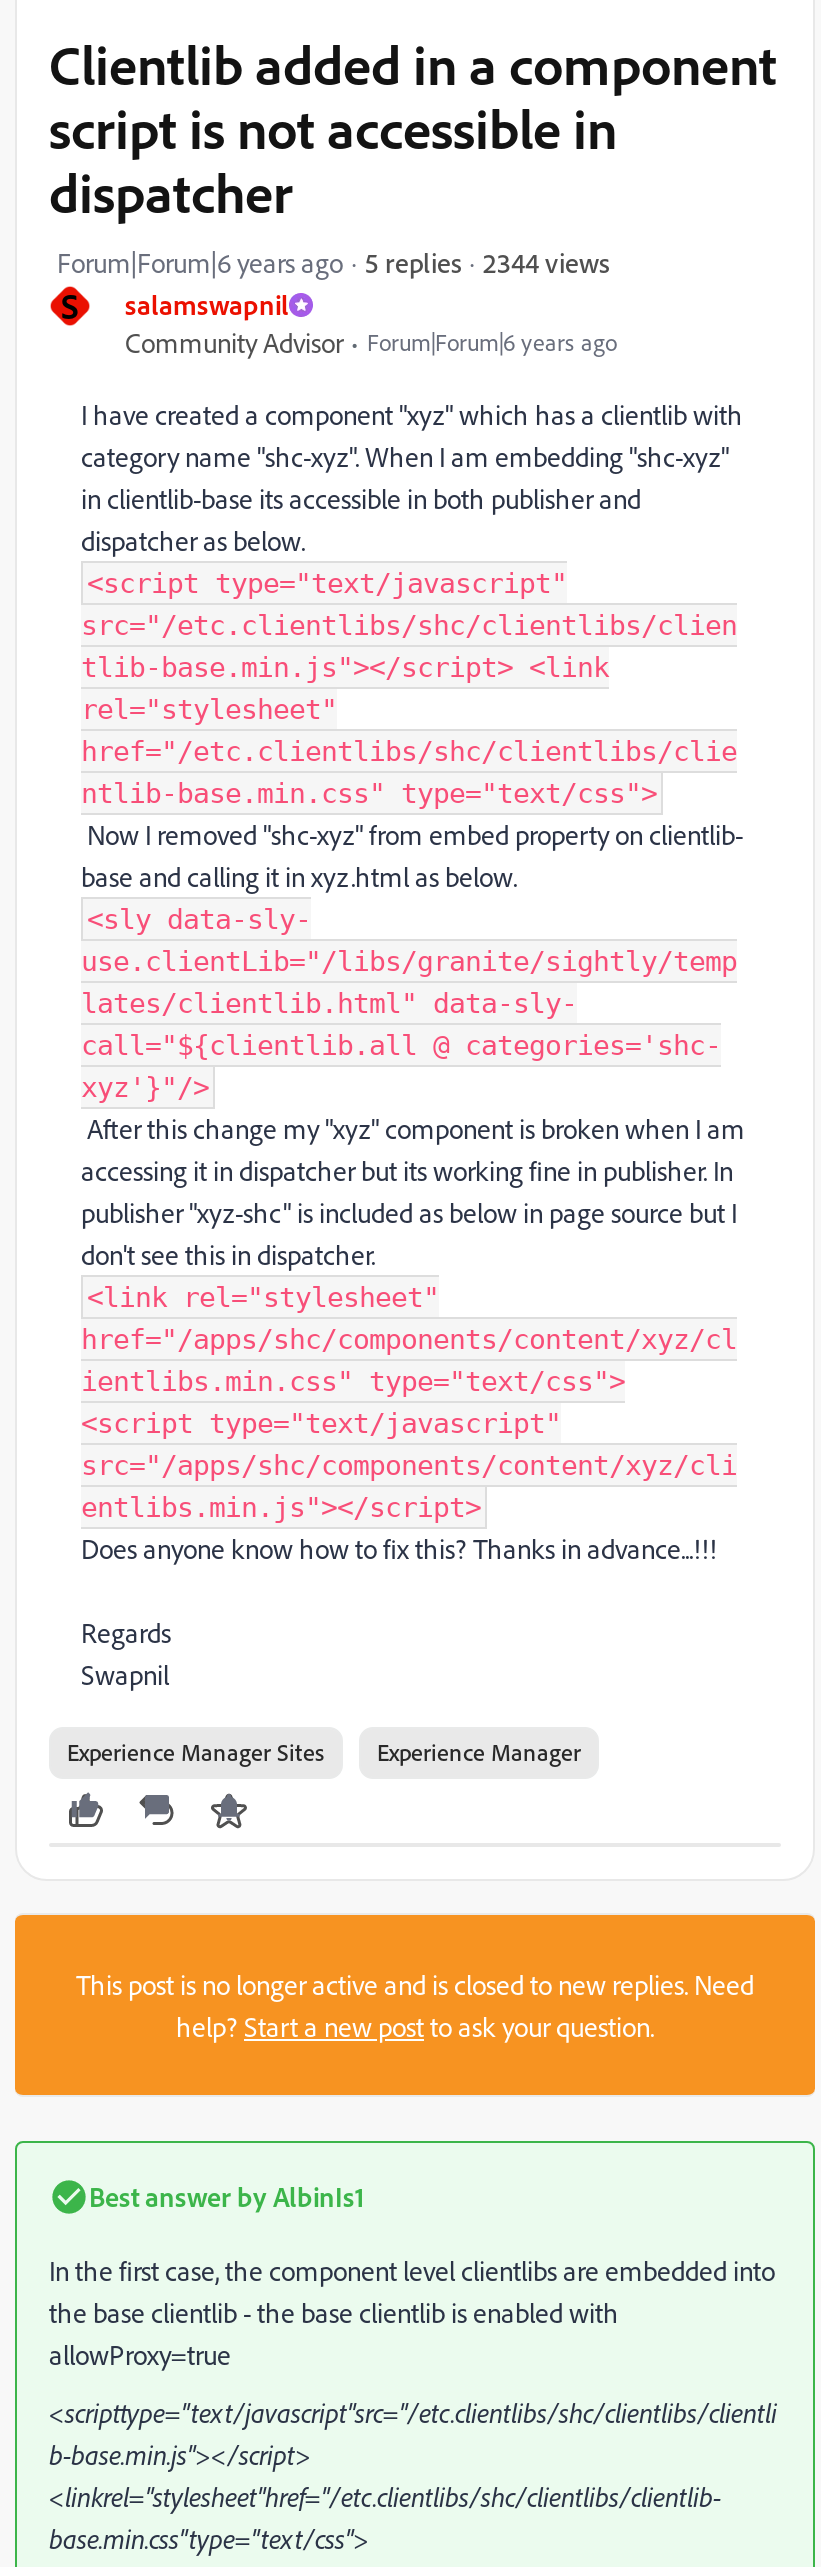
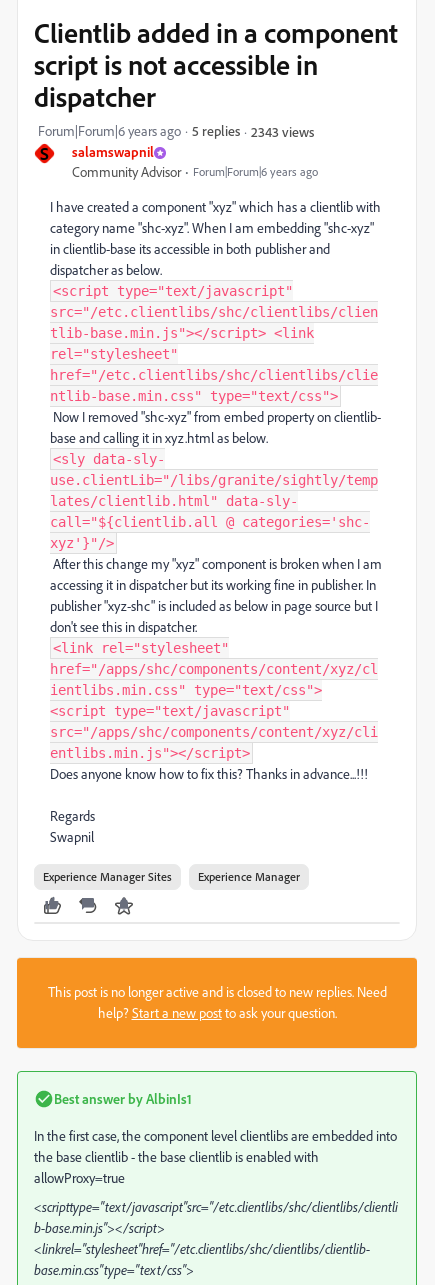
- 2344 views
+ 2343 views
